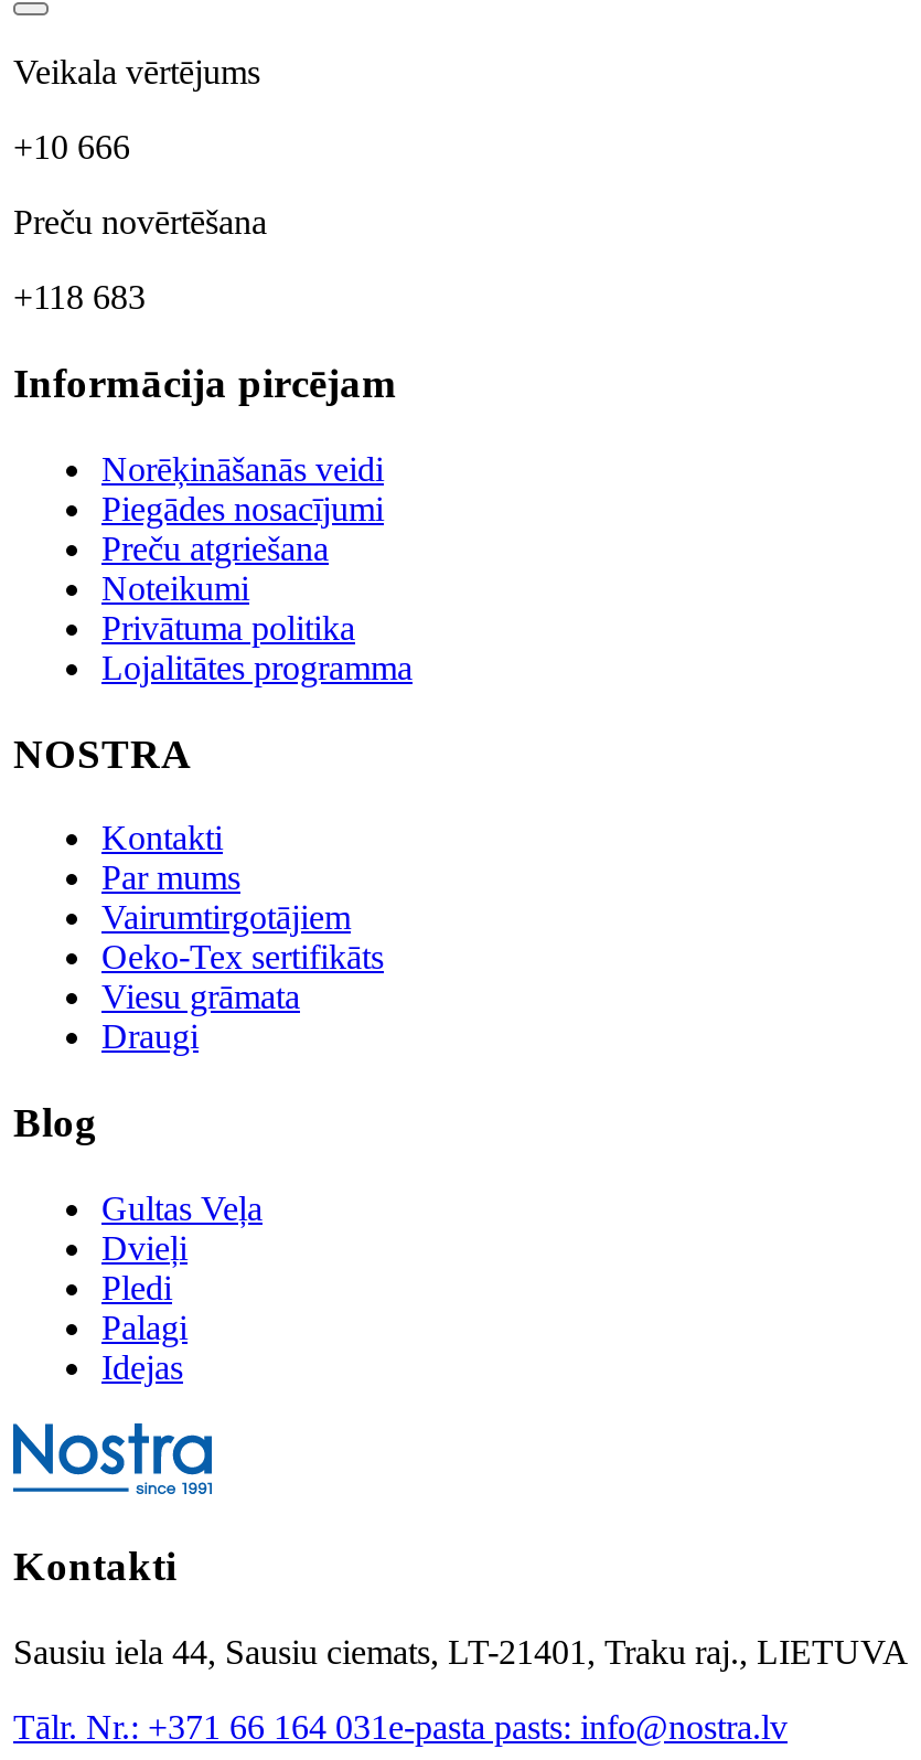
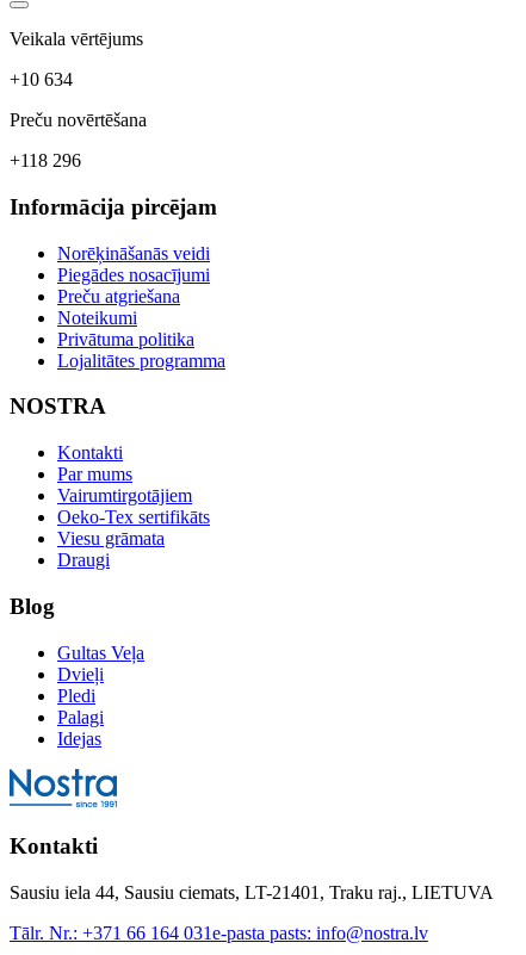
- +10 666
+ +10 634

- +118 683
+ +118 296
